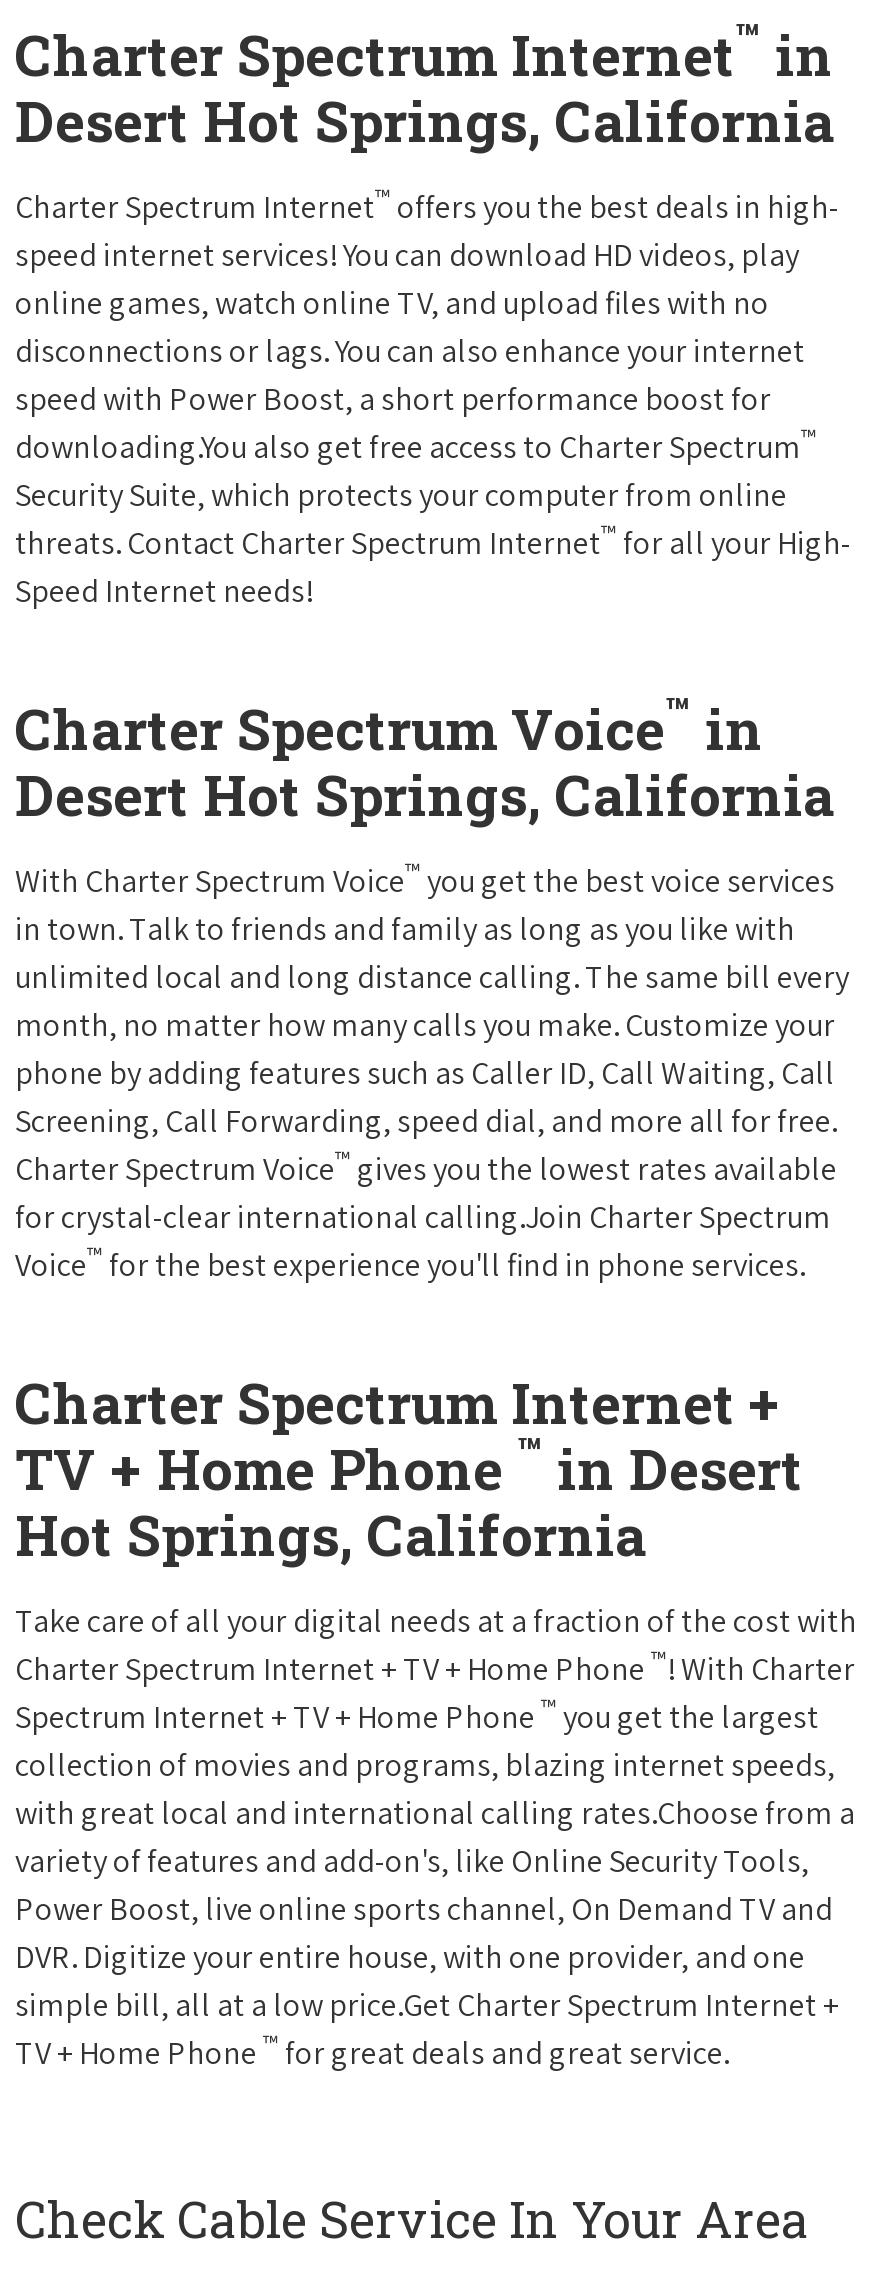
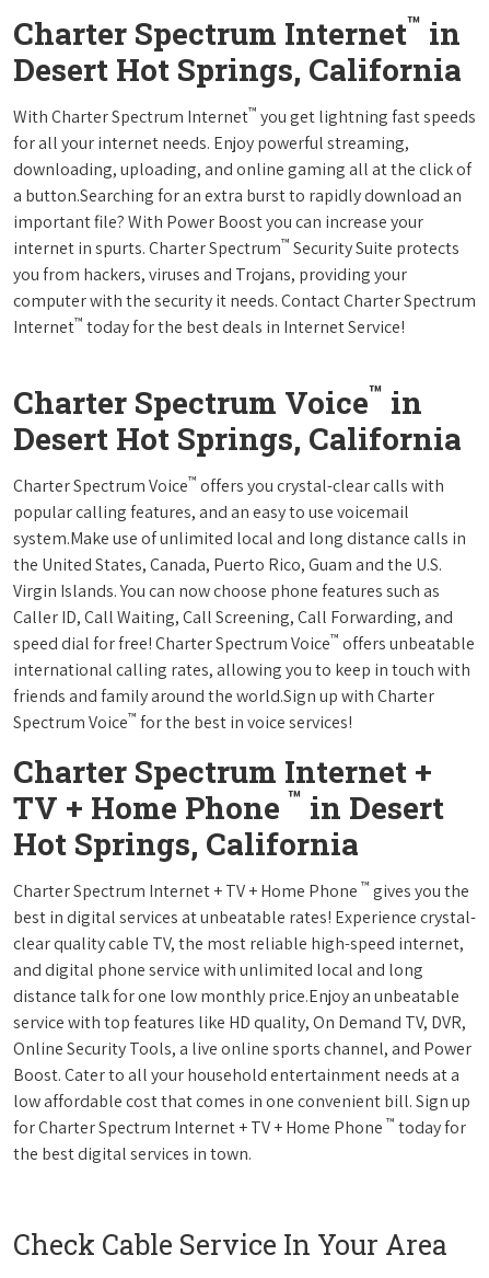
- Charter Spectrum Internet™ offers you the best deals in high-
- speed internet services! You can download HD videos, play
- online games, watch online TV, and upload files with no
- disconnections or lags. You can also enhance your internet
- speed with Power Boost, a short performance boost for
- downloading.You also get free access to Charter Spectrum™
- Security Suite, which protects your computer from online
- threats. Contact Charter Spectrum Internet™ for all your High-
- Speed Internet needs!
+ With Charter Spectrum Internet™ you get lightning fast speeds
+ for all your internet needs. Enjoy powerful streaming,
+ downloading, uploading, and online gaming all at the click of
+ a button.Searching for an extra burst to rapidly download an
+ important file? With Power Boost you can increase your
+ internet in spurts. Charter Spectrum™ Security Suite protects
+ you from hackers, viruses and Trojans, providing your
+ computer with the security it needs. Contact Charter Spectrum
+ Internet™ today for the best deals in Internet Service!

- With Charter Spectrum Voice™ you get the best voice services
- in town. Talk to friends and family as long as you like with
- unlimited local and long distance calling. The same bill every
- month, no matter how many calls you make. Customize your
- phone by adding features such as Caller ID, Call Waiting, Call
- Screening, Call Forwarding, speed dial, and more all for free.
- Charter Spectrum Voice™ gives you the lowest rates available
- for crystal-clear international calling.Join Charter Spectrum
- Voice™ for the best experience you'll find in phone services.
+ Charter Spectrum Voice™ offers you crystal-clear calls with
+ popular calling features, and an easy to use voicemail
+ system.Make use of unlimited local and long distance calls in
+ the United States, Canada, Puerto Rico, Guam and the U.S.
+ Virgin Islands. You can now choose phone features such as
+ Caller ID, Call Waiting, Call Screening, Call Forwarding, and
+ speed dial for free! Charter Spectrum Voice™ offers unbeatable
+ international calling rates, allowing you to keep in touch with
+ friends and family around the world.Sign up with Charter
+ Spectrum Voice™ for the best in voice services!

- Take care of all your digital needs at a fraction of the cost with
- Charter Spectrum Internet + TV + Home Phone ™! With Charter
- Spectrum Internet + TV + Home Phone ™ you get the largest
- collection of movies and programs, blazing internet speeds,
- with great local and international calling rates.Choose from a
- variety of features and add-on's, like Online Security Tools,
- Power Boost, live online sports channel, On Demand TV and
- DVR. Digitize your entire house, with one provider, and one
- simple bill, all at a low price.Get Charter Spectrum Internet +
- TV + Home Phone ™ for great deals and great service.
+ Charter Spectrum Internet + TV + Home Phone ™ gives you the
+ best in digital services at unbeatable rates! Experience crystal-
+ clear quality cable TV, the most reliable high-speed internet,
+ and digital phone service with unlimited local and long
+ distance talk for one low monthly price.Enjoy an unbeatable
+ service with top features like HD quality, On Demand TV, DVR,
+ Online Security Tools, a live online sports channel, and Power
+ Boost. Cater to all your household entertainment needs at a
+ low affordable cost that comes in one convenient bill. Sign up
+ for Charter Spectrum Internet + TV + Home Phone ™ today for
+ the best digital services in town.
